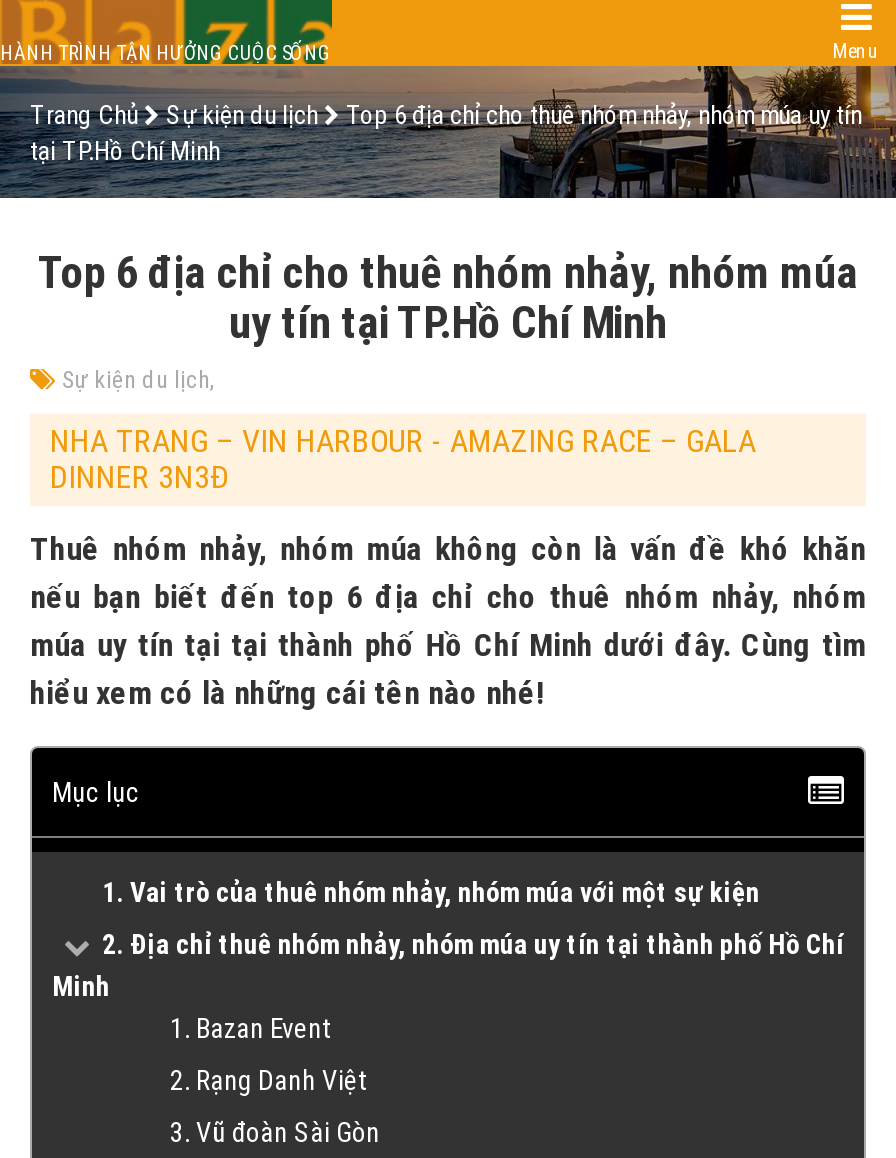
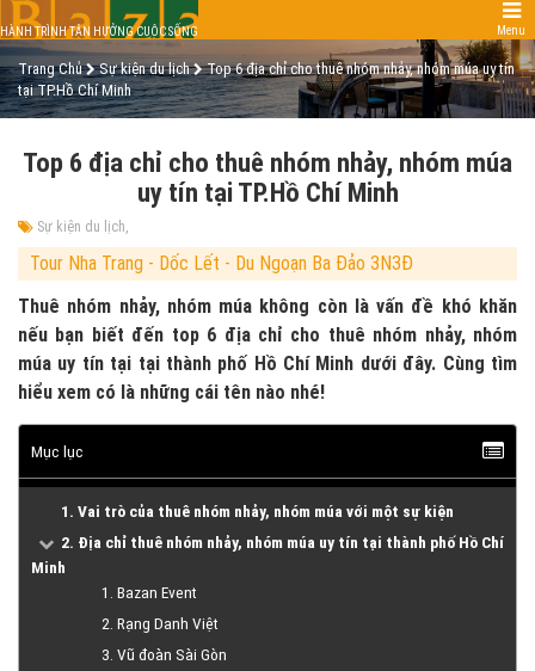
- NHA TRANG – VIN HARBOUR - AMAZING RACE – GALA
- DINNER 3N3Đ
+ Tour Nha Trang - Dốc Lết - Du Ngoạn Ba Đảo 3N3Đ
